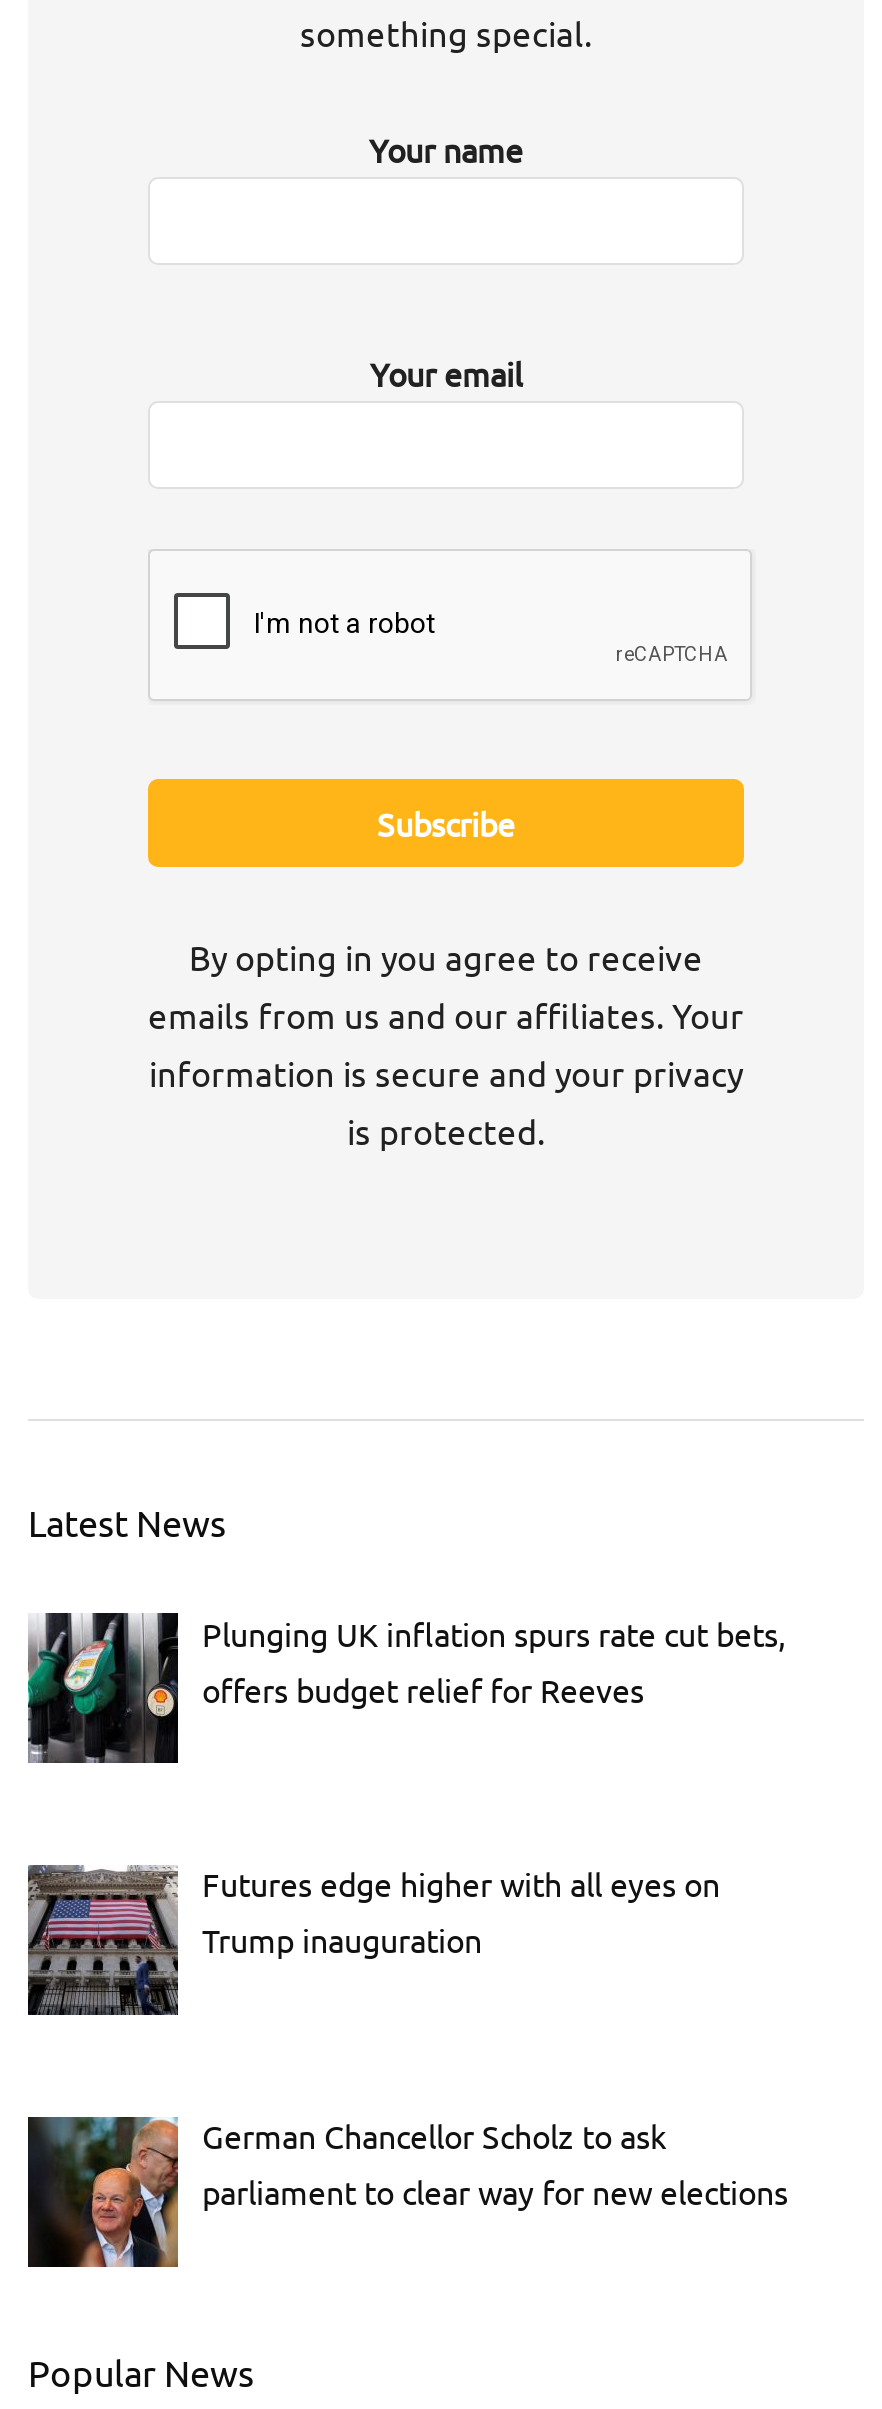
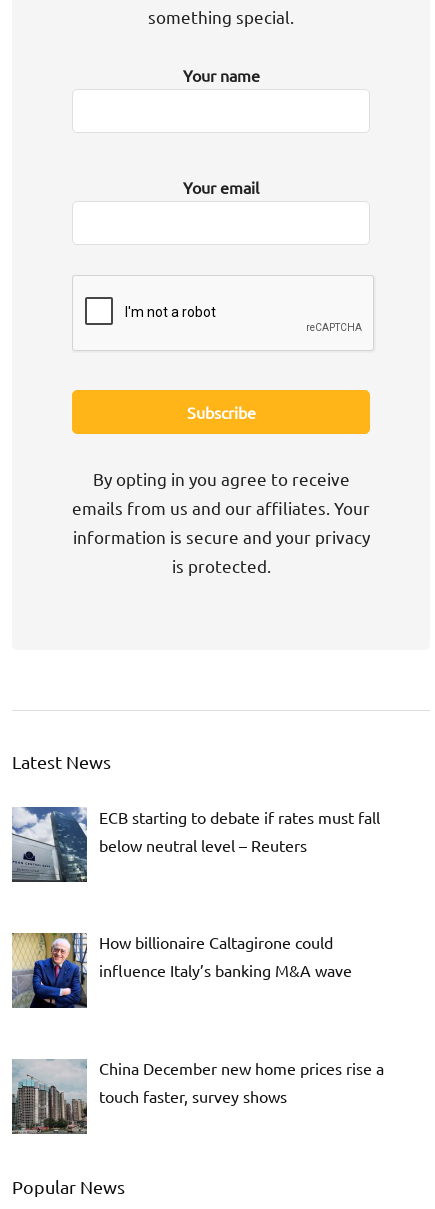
- [image]
- Plunging UK inflation spurs rate cut bets,
- offers budget relief for Reeves
+ [image]
+ ECB starting to debate if rates must fall
+ below neutral level – Reuters

- [image]
- Futures edge higher with all eyes on
- Trump inauguration
+ [image]
+ How billionaire Caltagirone could
+ influence Italy’s banking M&A wave

- [image]
- German Chancellor Scholz to ask
- parliament to clear way for new elections
+ [image]
+ China December new home prices rise a
+ touch faster, survey shows
